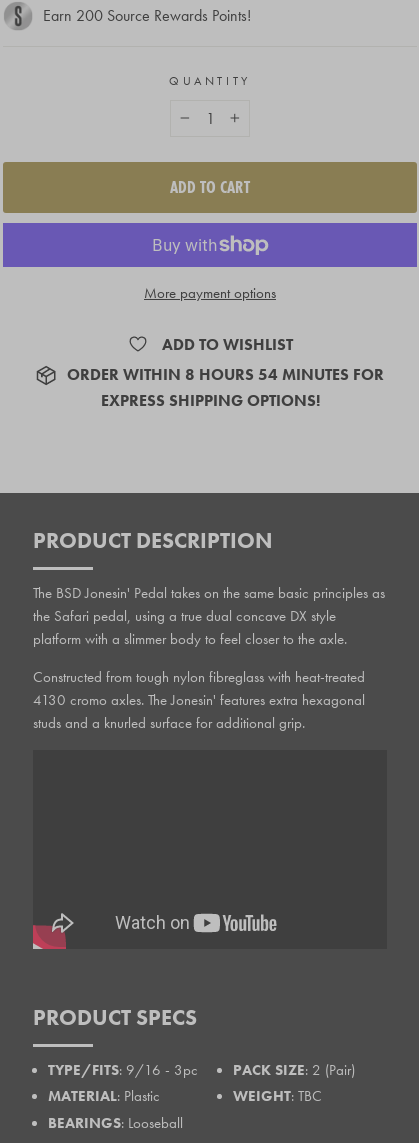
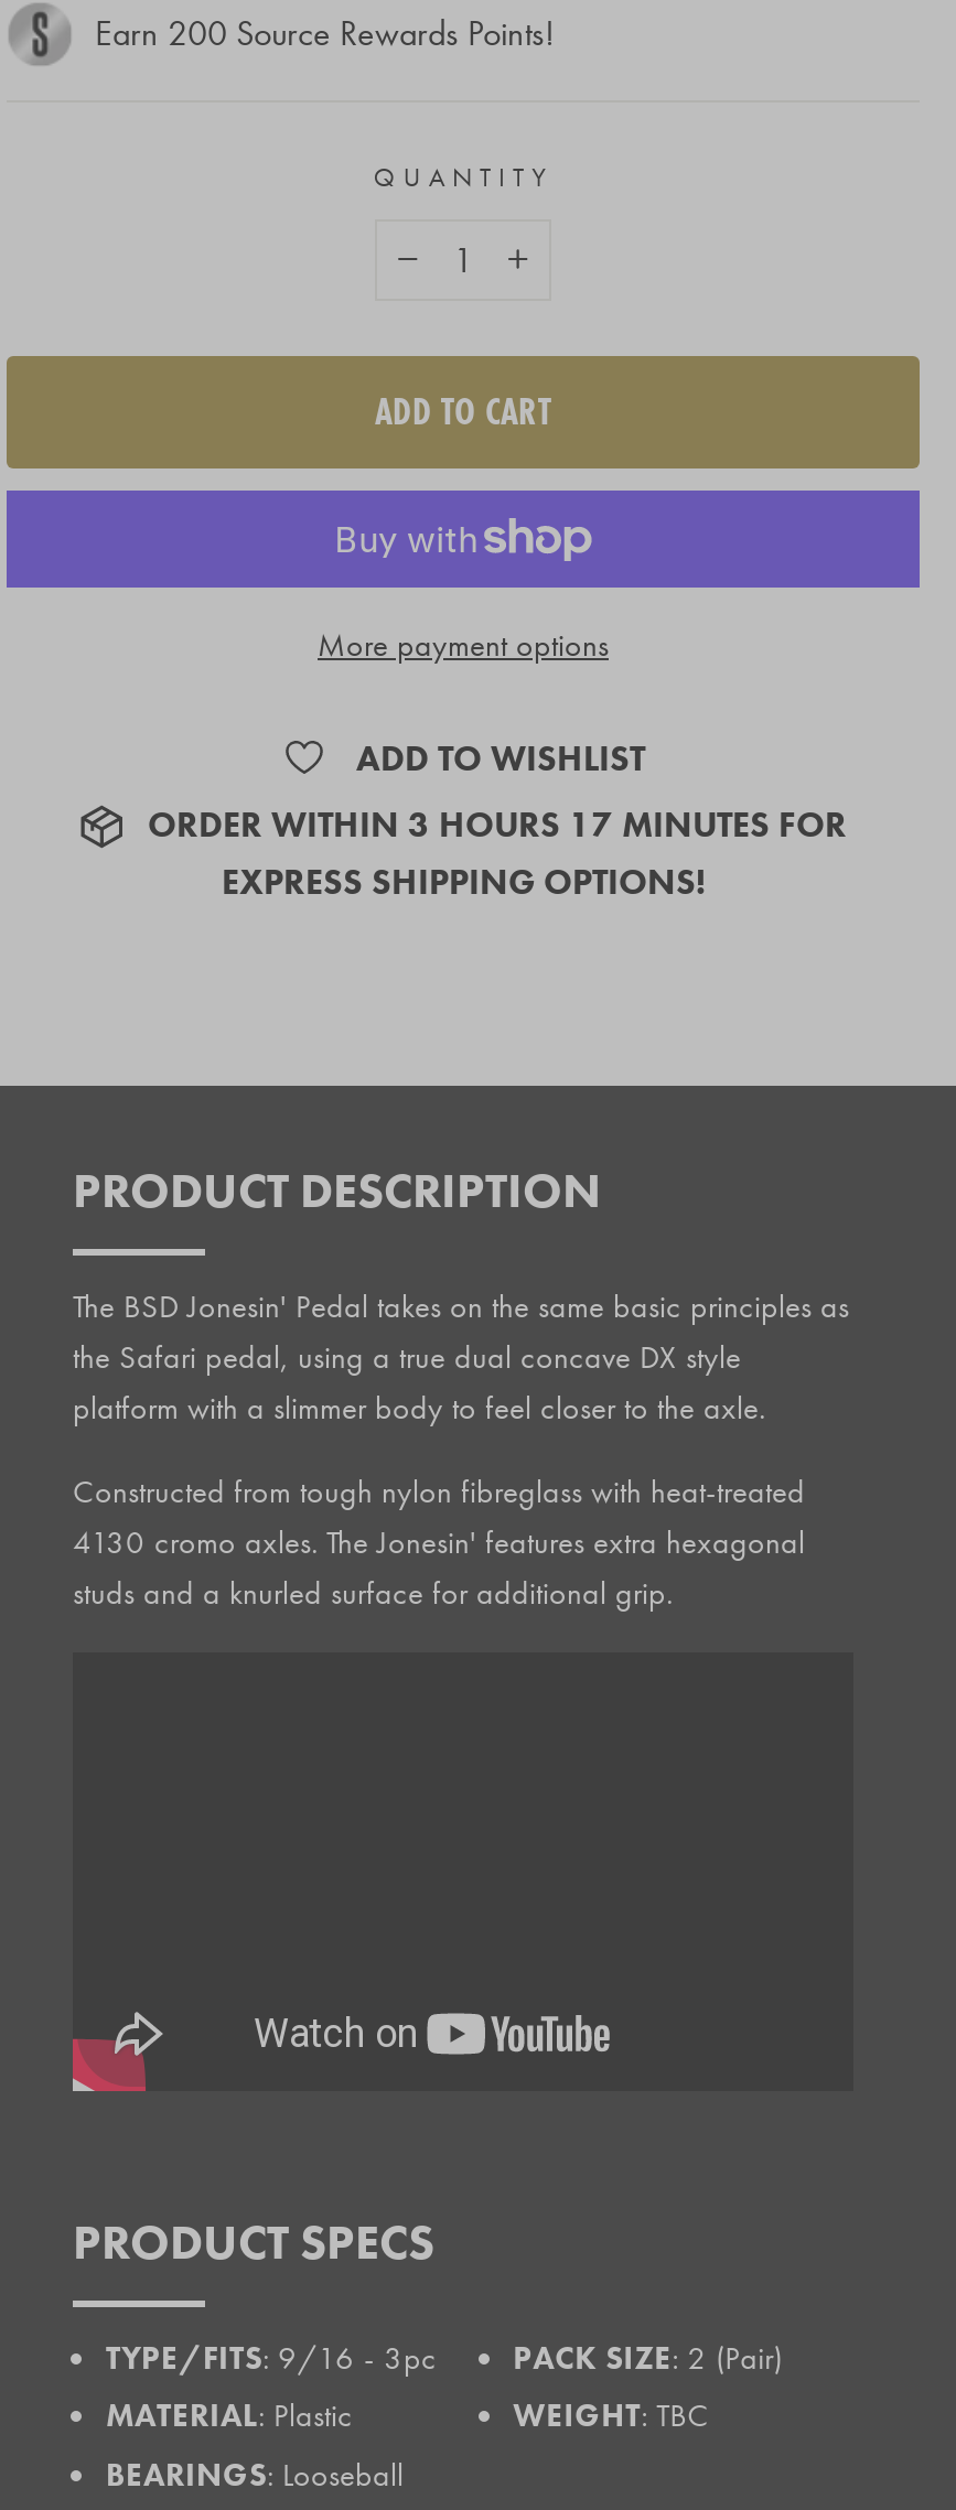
- ORDER WITHIN 8 HOURS 54 MINUTES FOR
+ ORDER WITHIN 3 HOURS 17 MINUTES FOR
